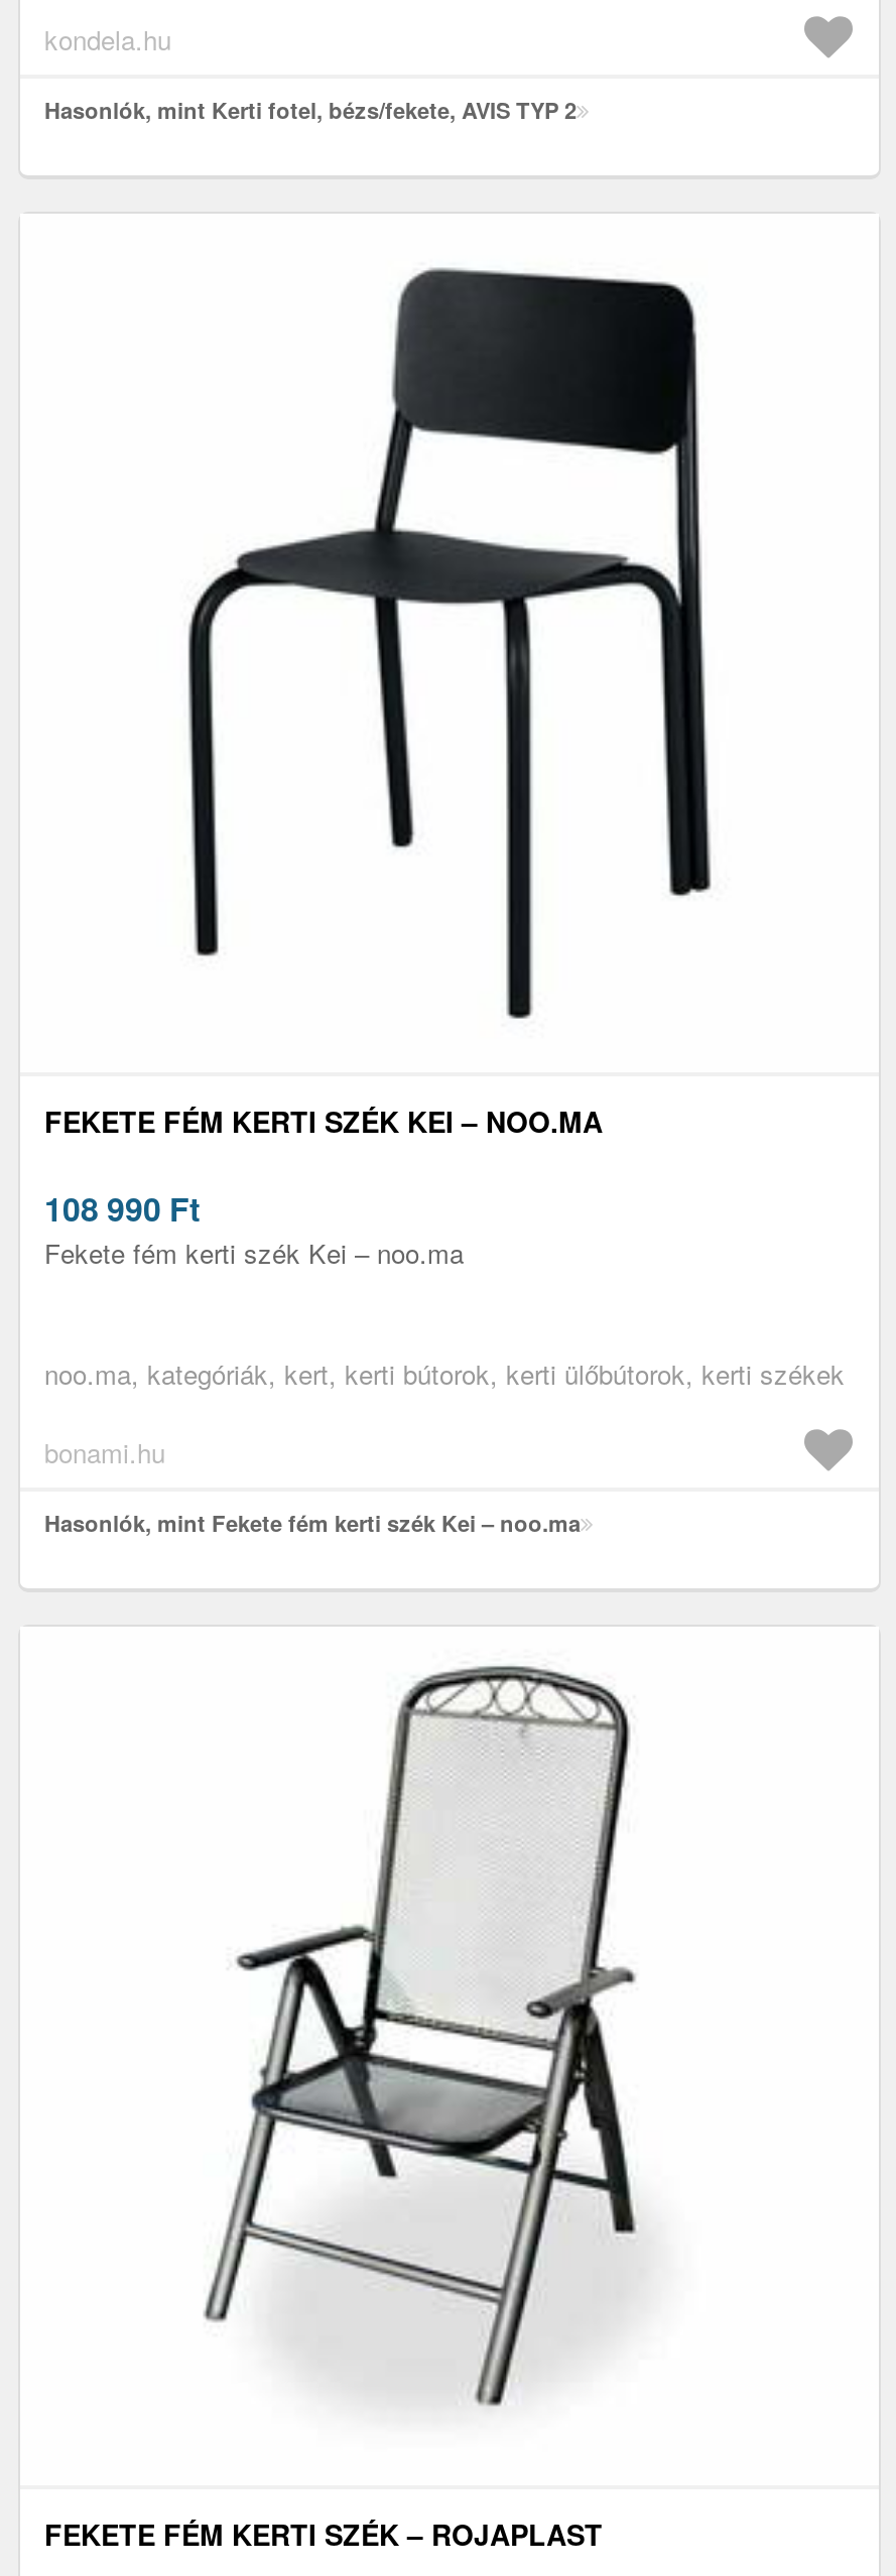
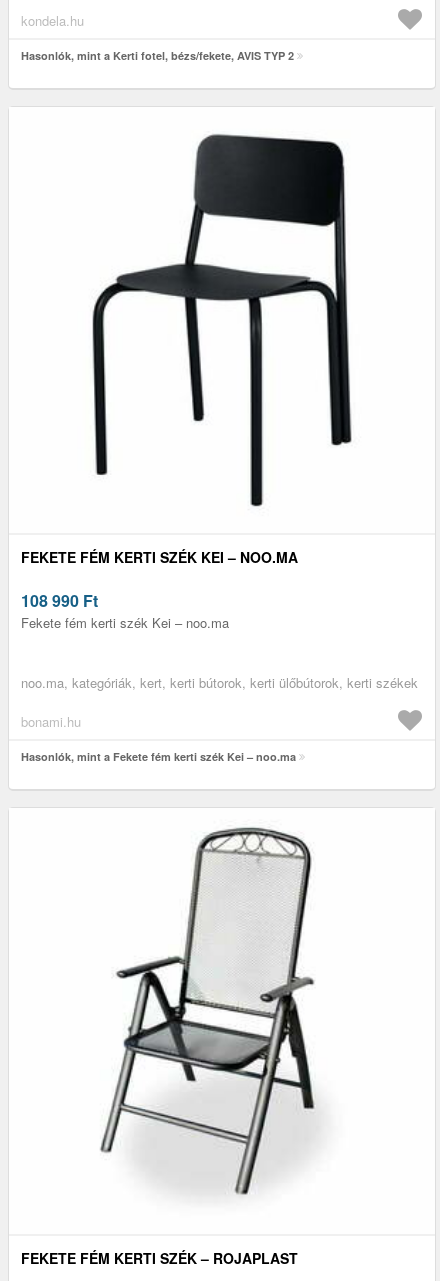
- Hasonlók, mint Kerti fotel, bézs/fekete, AVIS TYP 2
+ Hasonlók, mint a Kerti fotel, bézs/fekete, AVIS TYP 2

- Hasonlók, mint Fekete fém kerti szék Kei – noo.ma
+ Hasonlók, mint a Fekete fém kerti szék Kei – noo.ma
